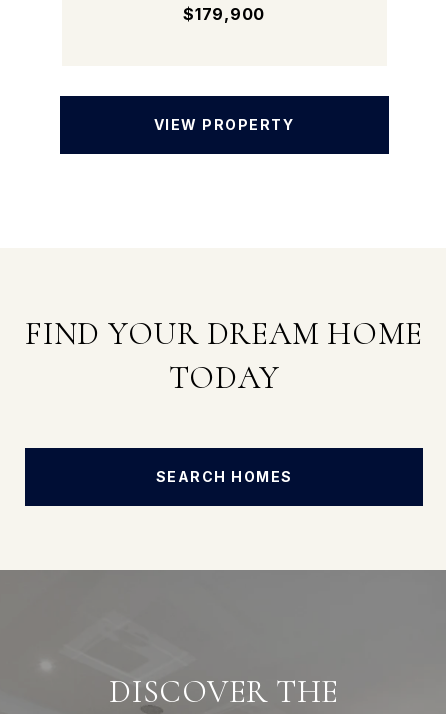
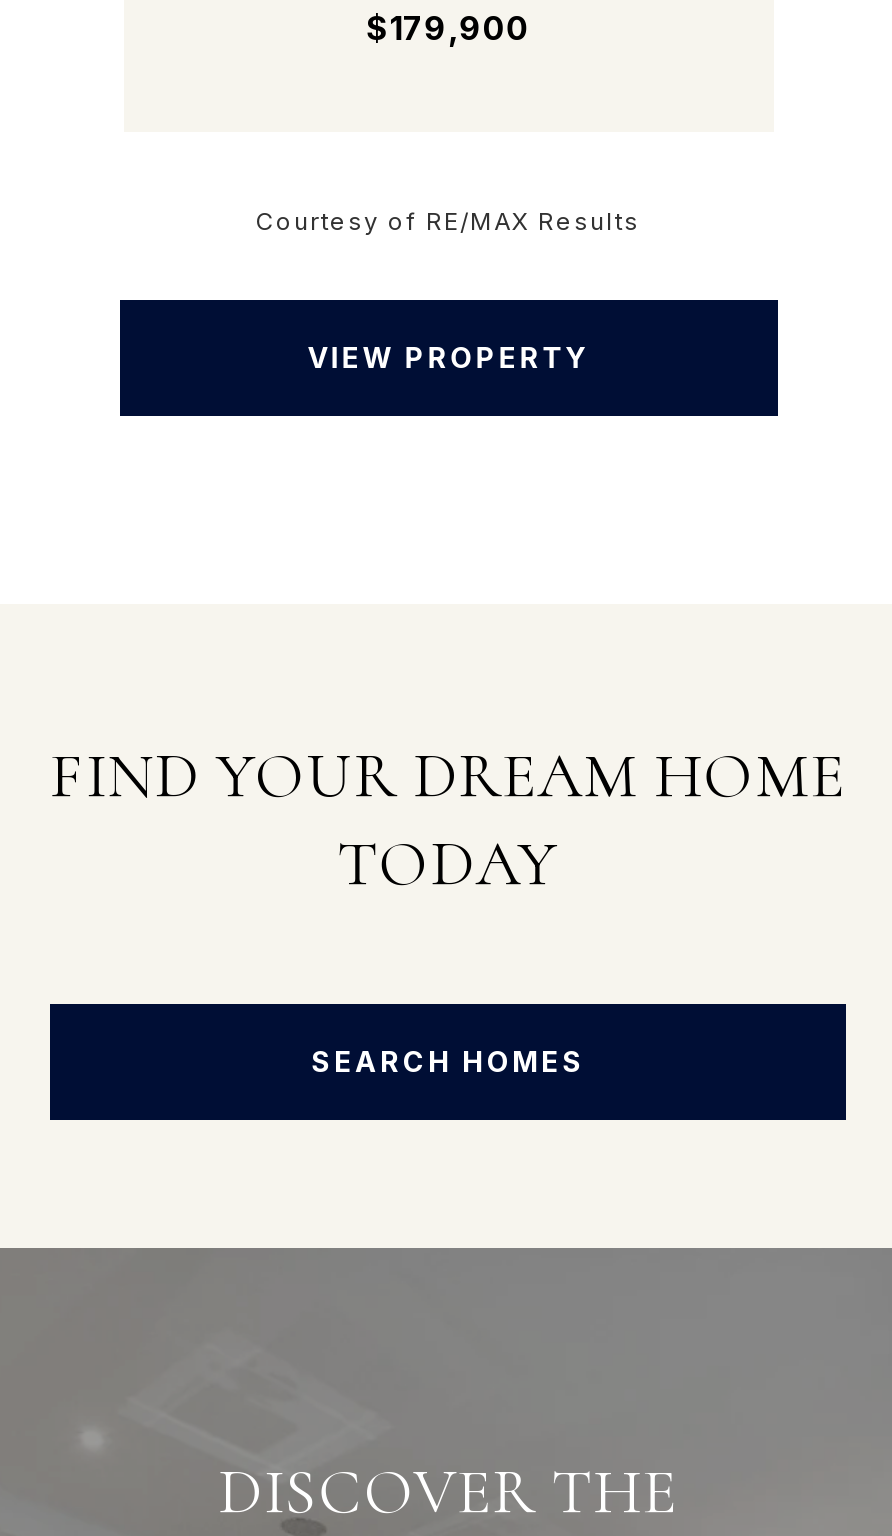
+ Courtesy of RE/MAX Results
